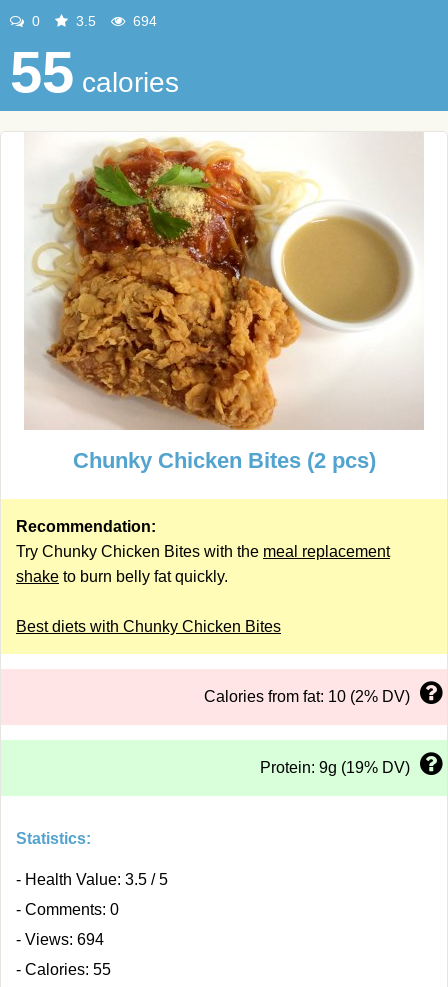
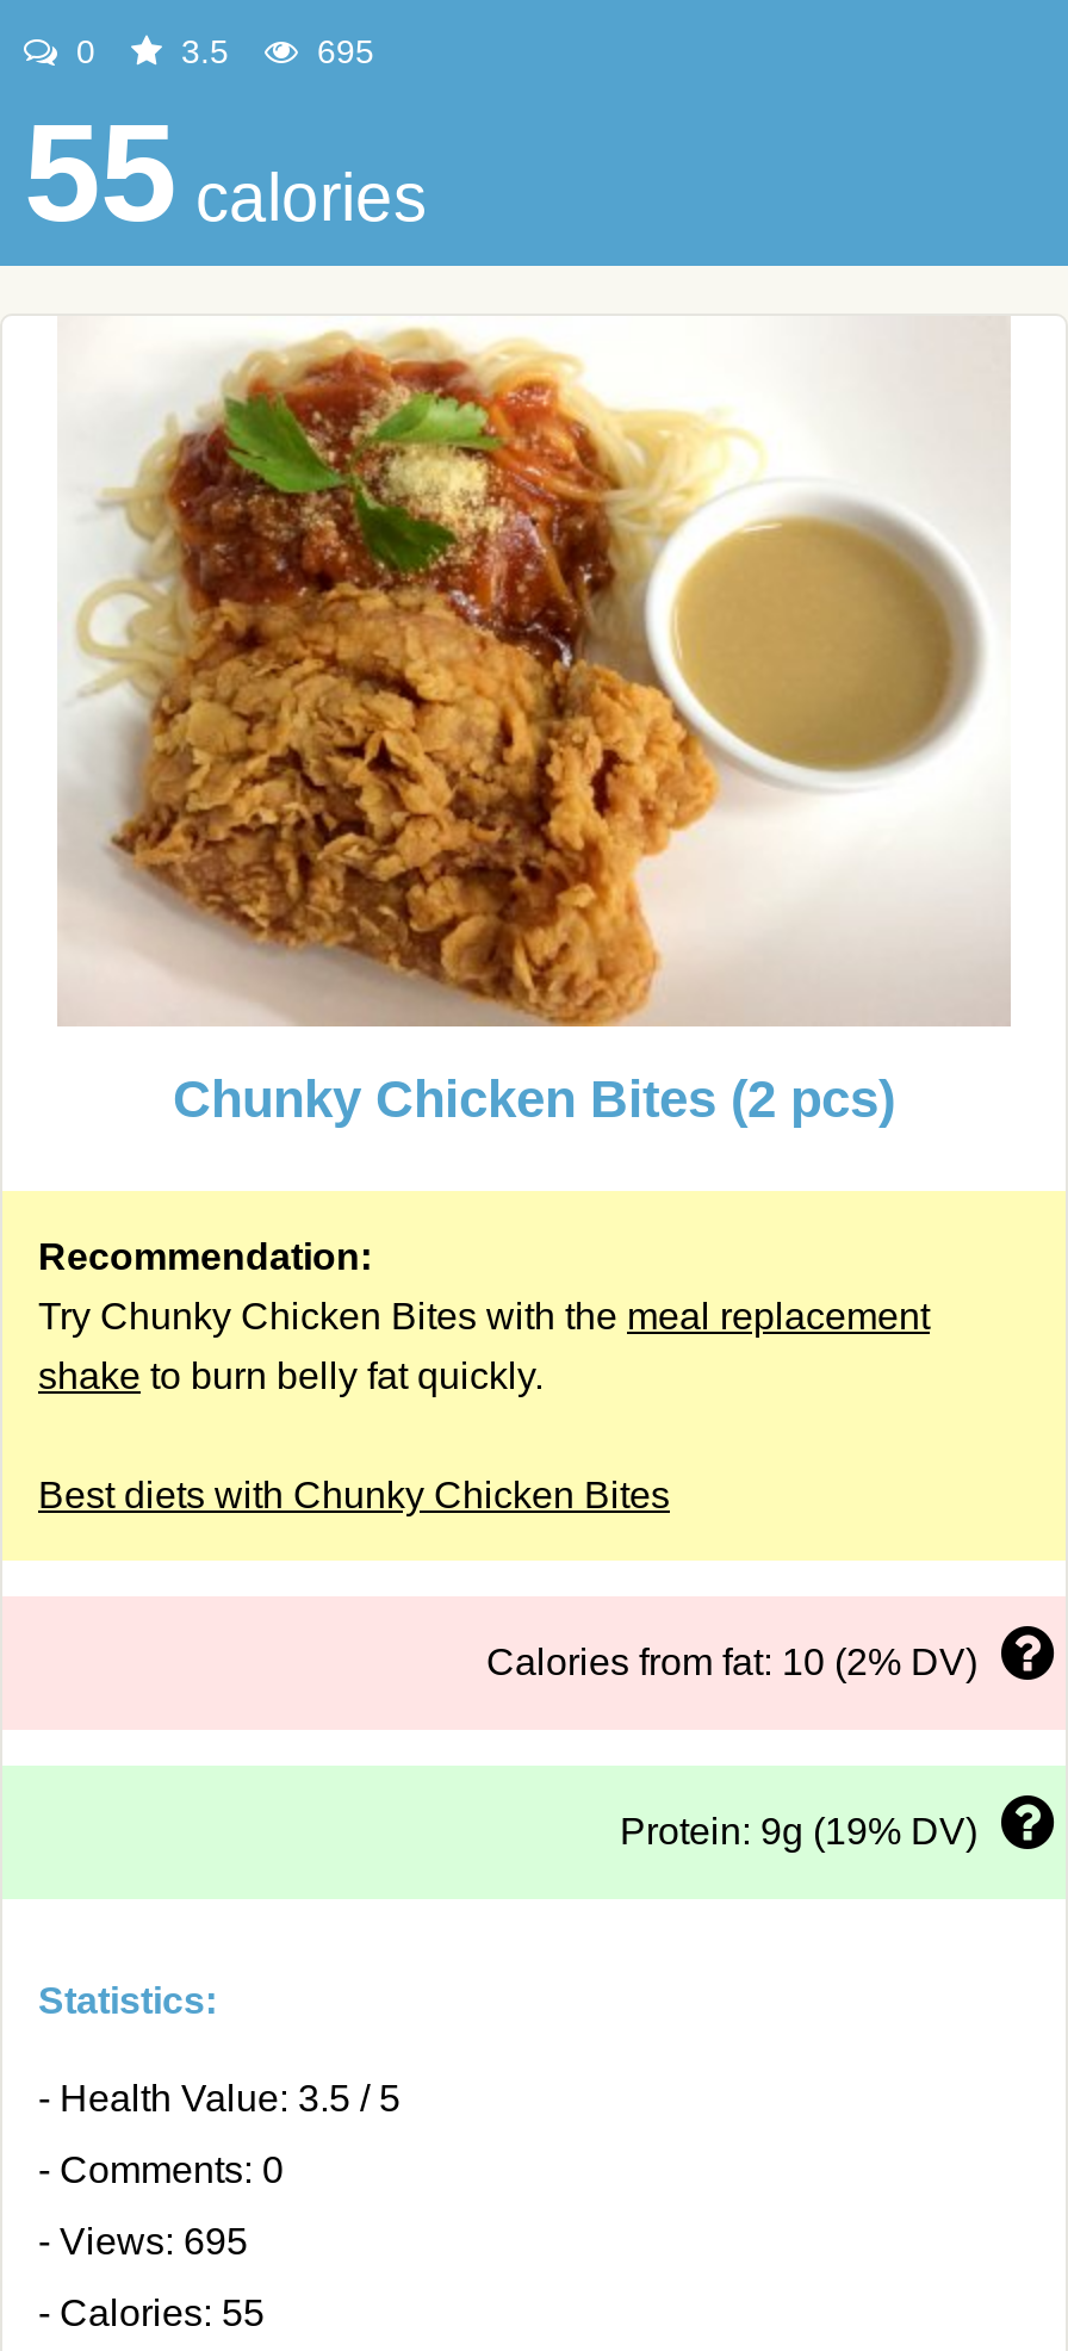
- 694
+ 695

- - Views: 694
+ - Views: 695
